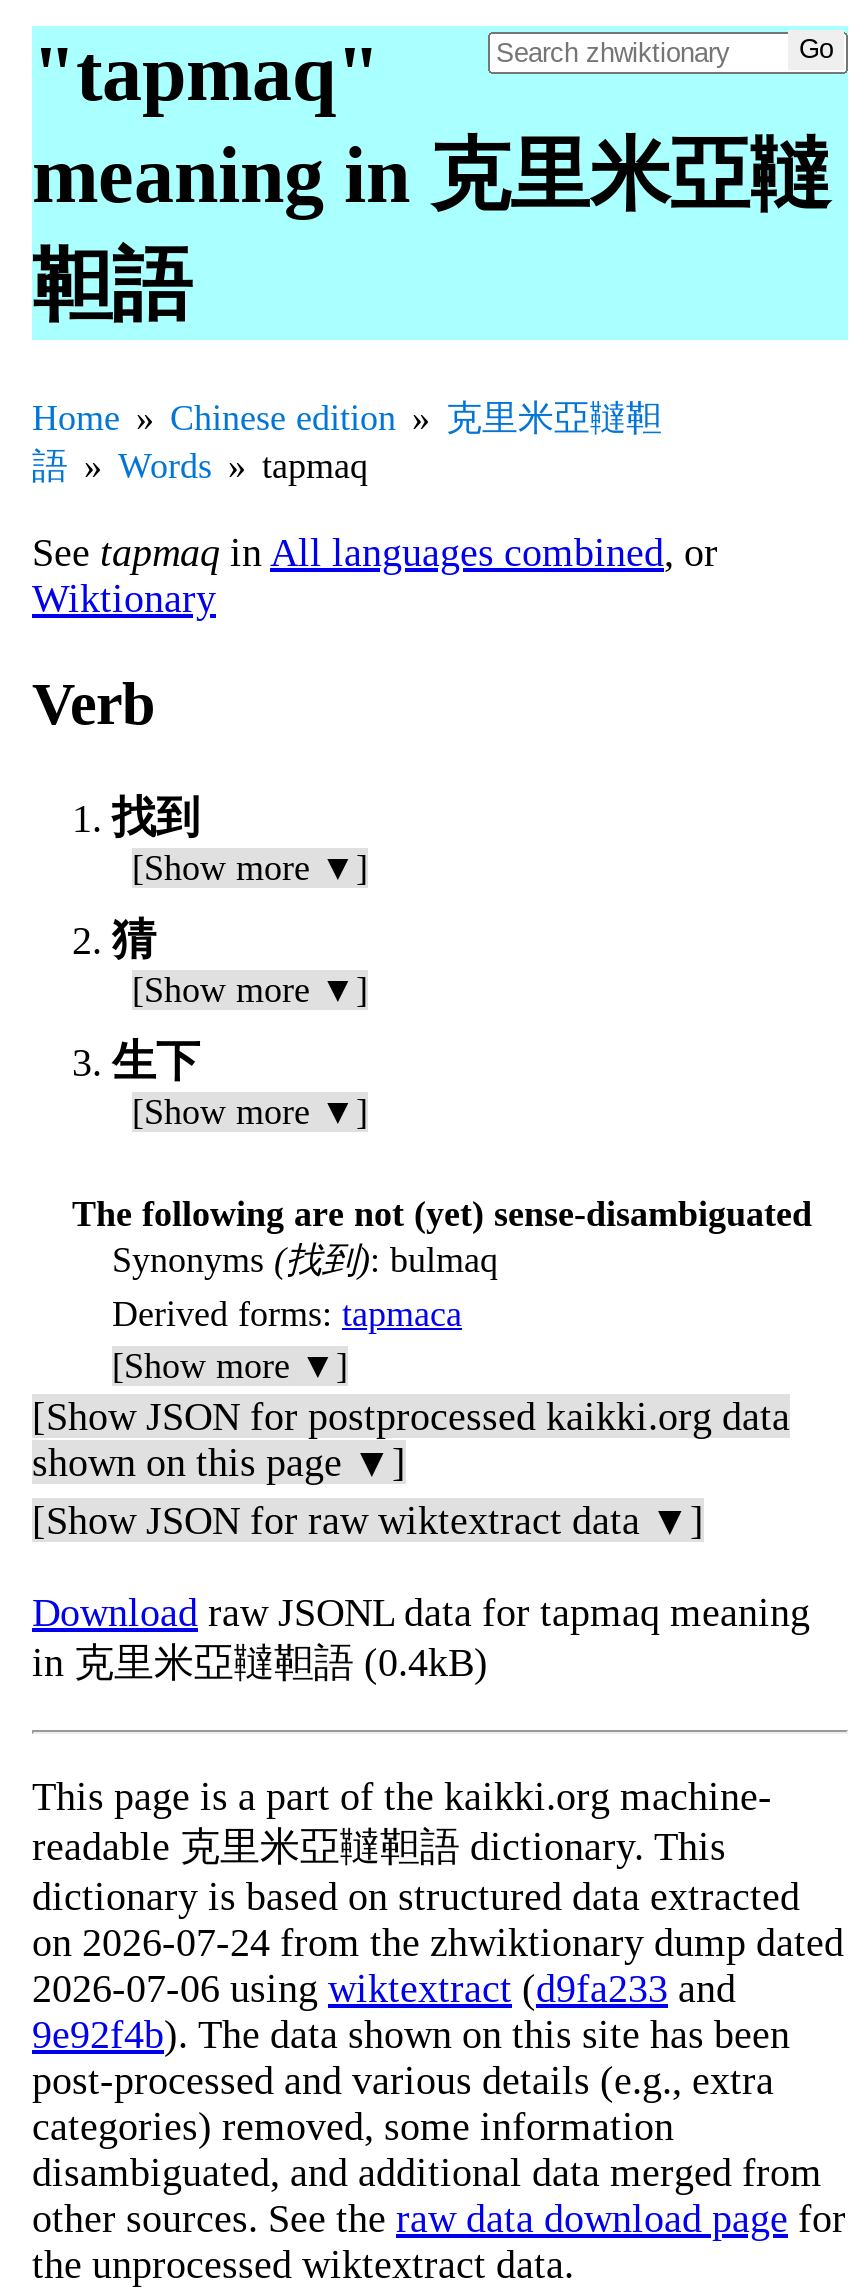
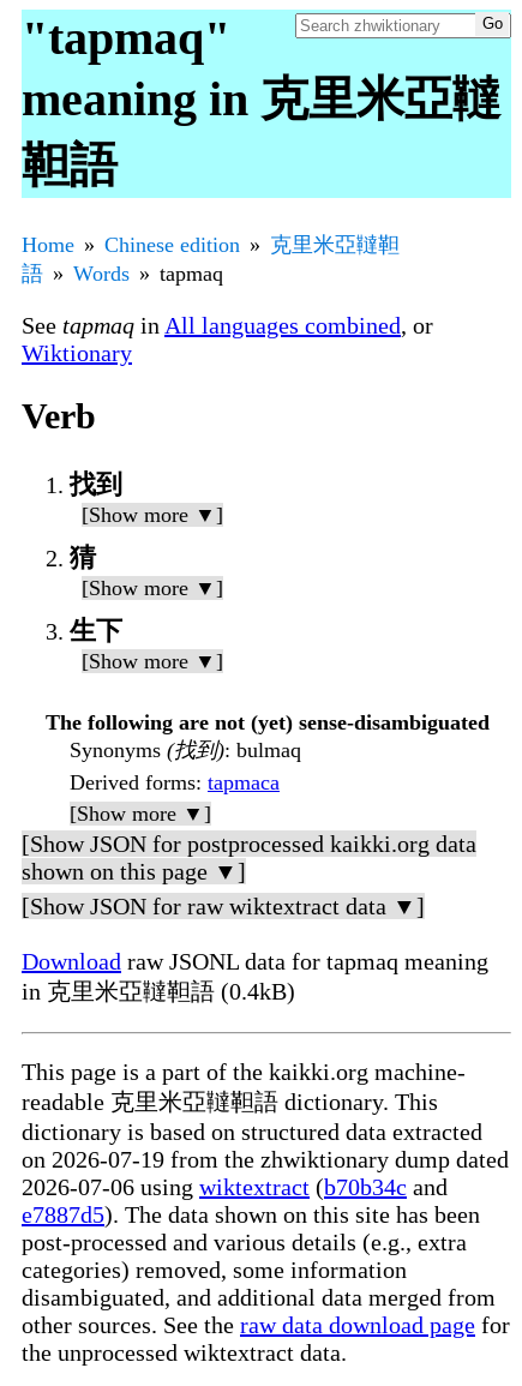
- on 2026-07-24 from the zhwiktionary dump dated
+ on 2026-07-19 from the zhwiktionary dump dated

- 2026-07-06 using wiktextract (d9fa233 and
+ 2026-07-06 using wiktextract (b70b34c and

- 9e92f4b). The data shown on this site has been
+ e7887d5). The data shown on this site has been
